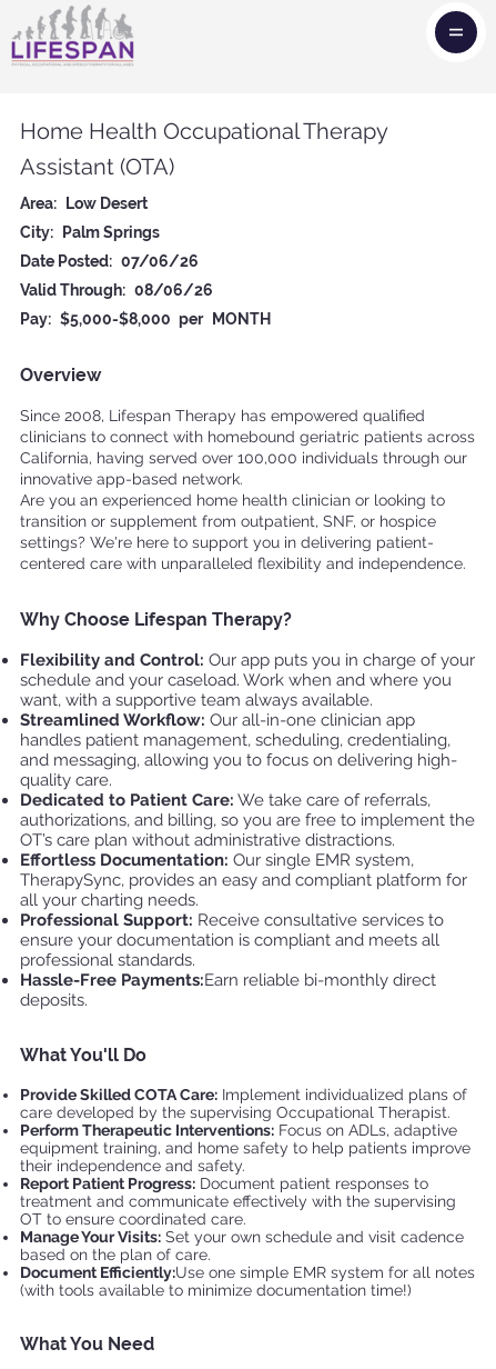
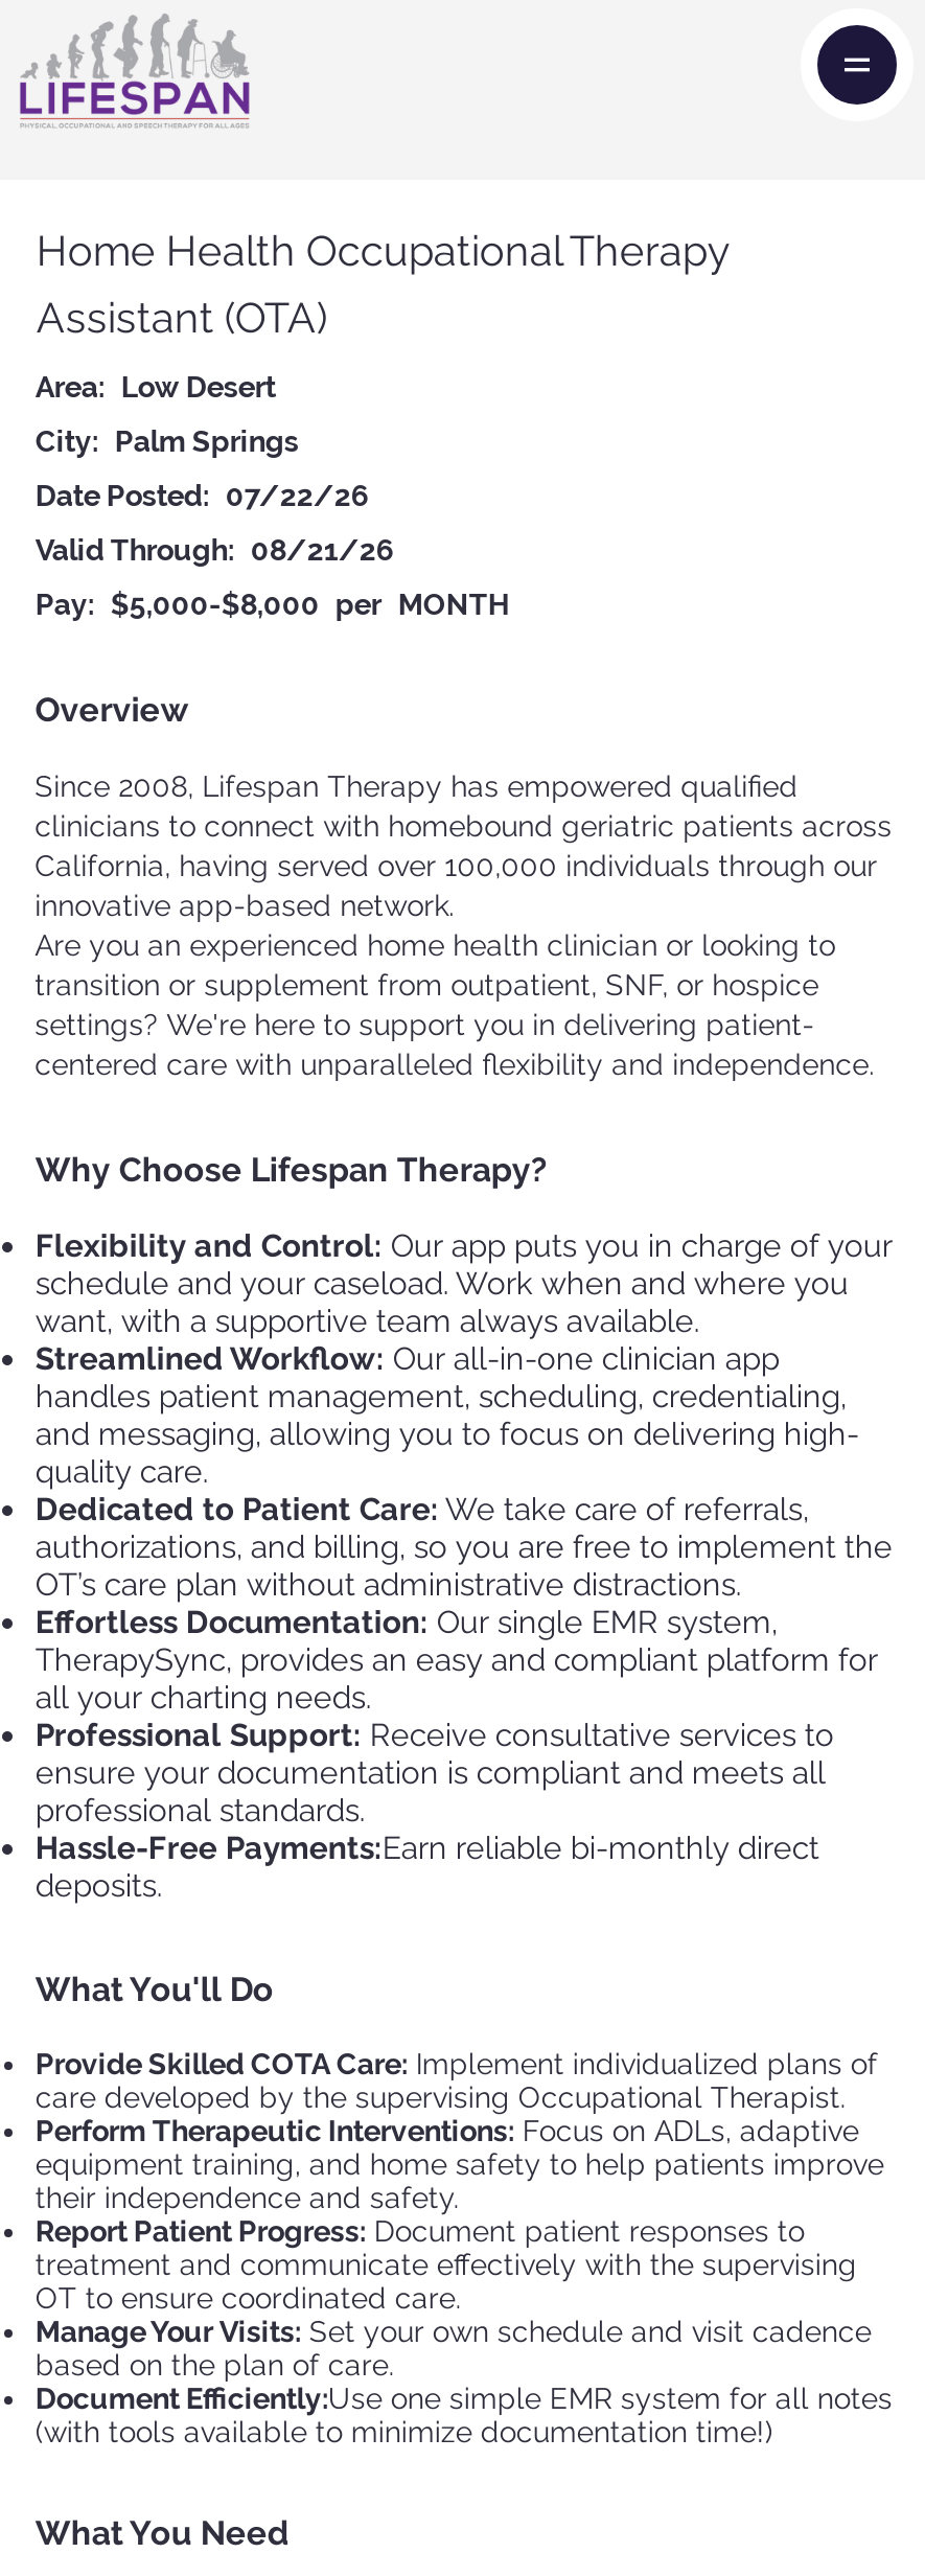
- Date Posted: 07/06/26
+ Date Posted: 07/22/26

- Valid Through: 08/06/26
+ Valid Through: 08/21/26
